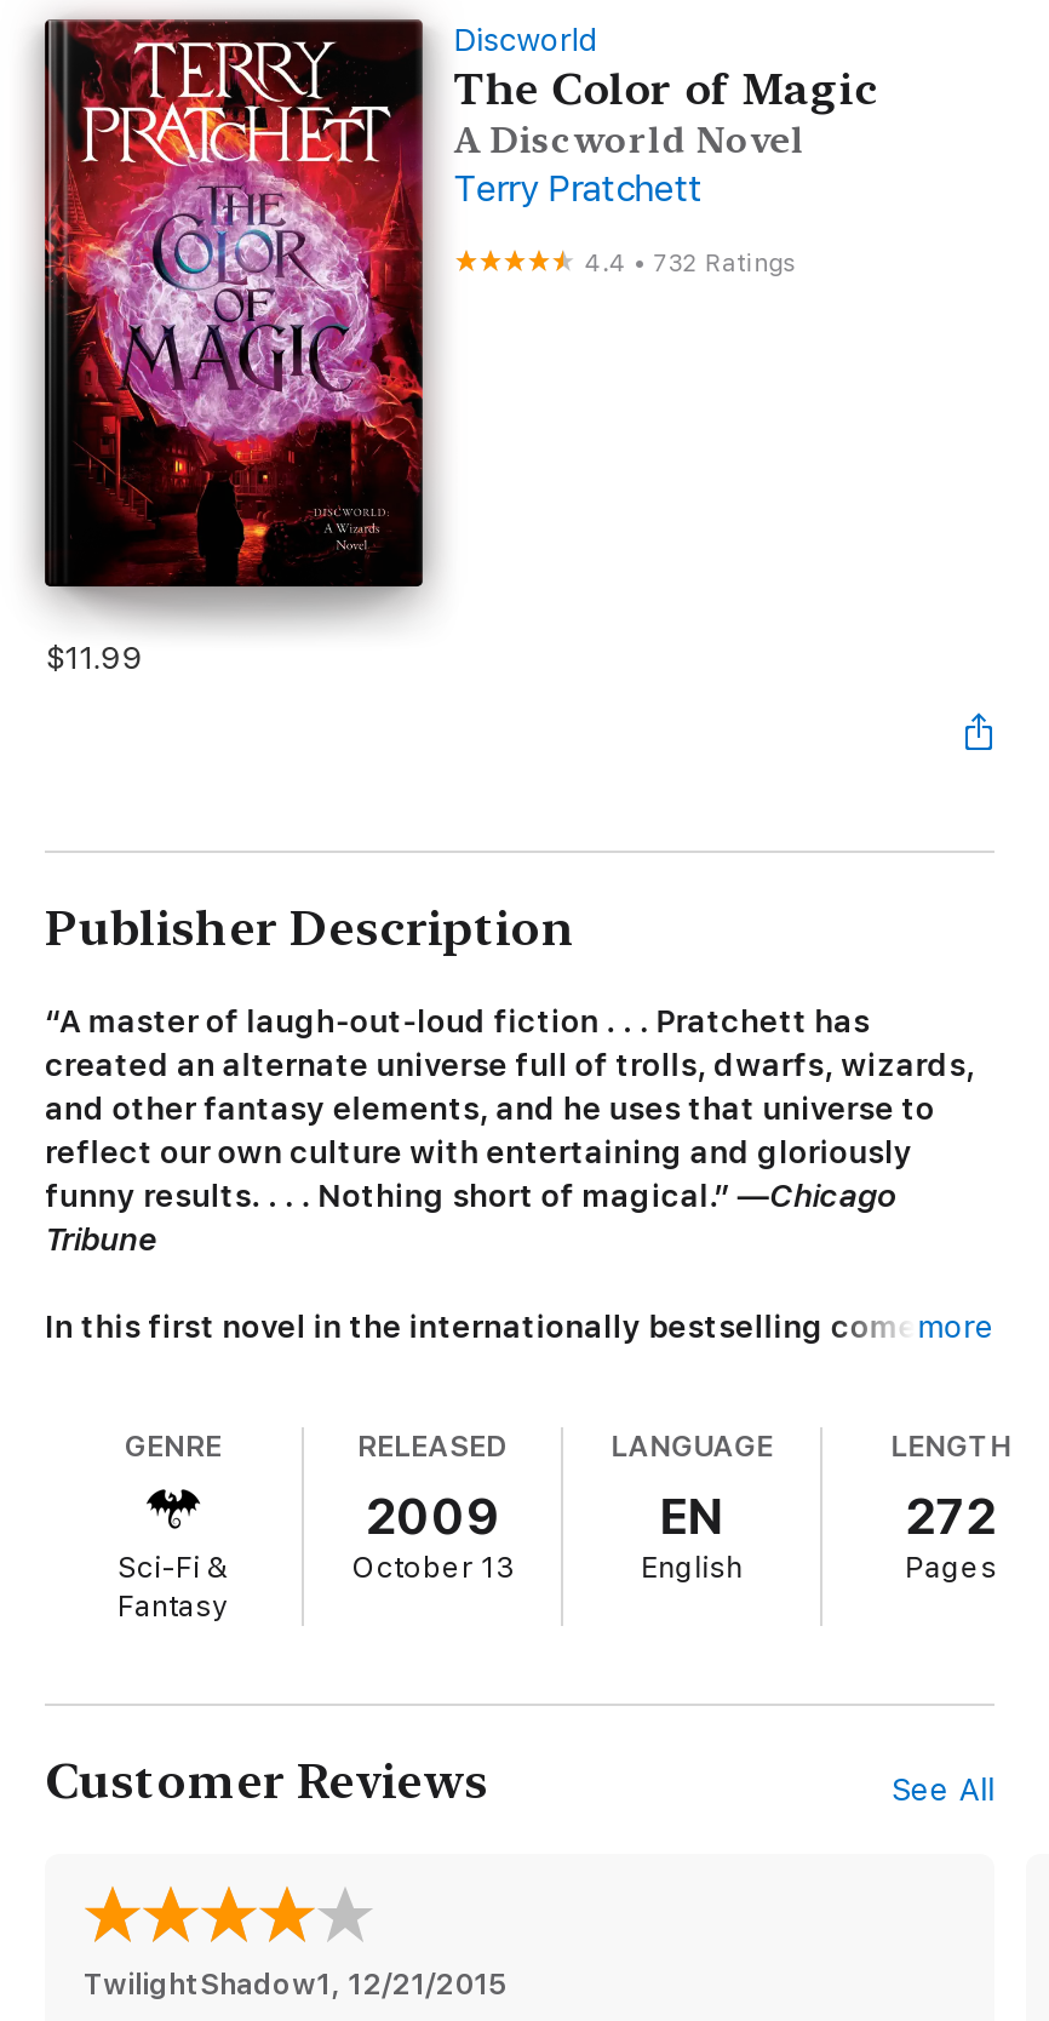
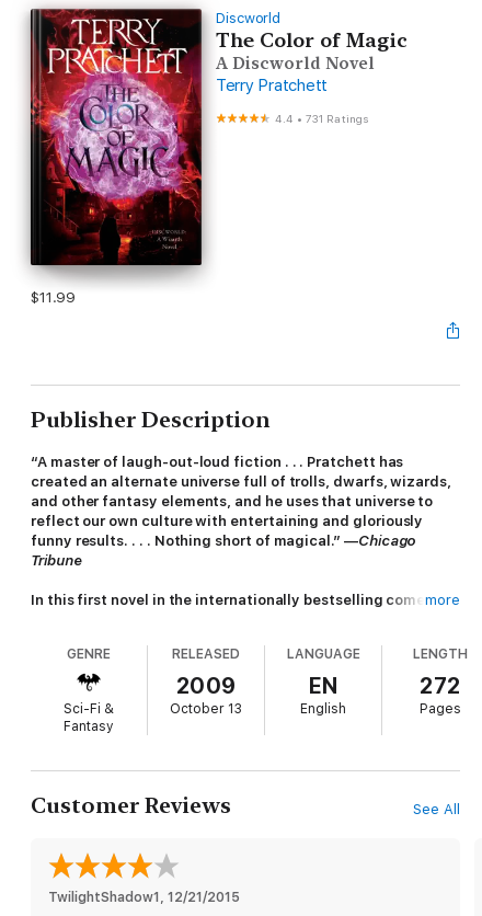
- 4.4 • 732 Ratings
+ 4.4 • 731 Ratings
